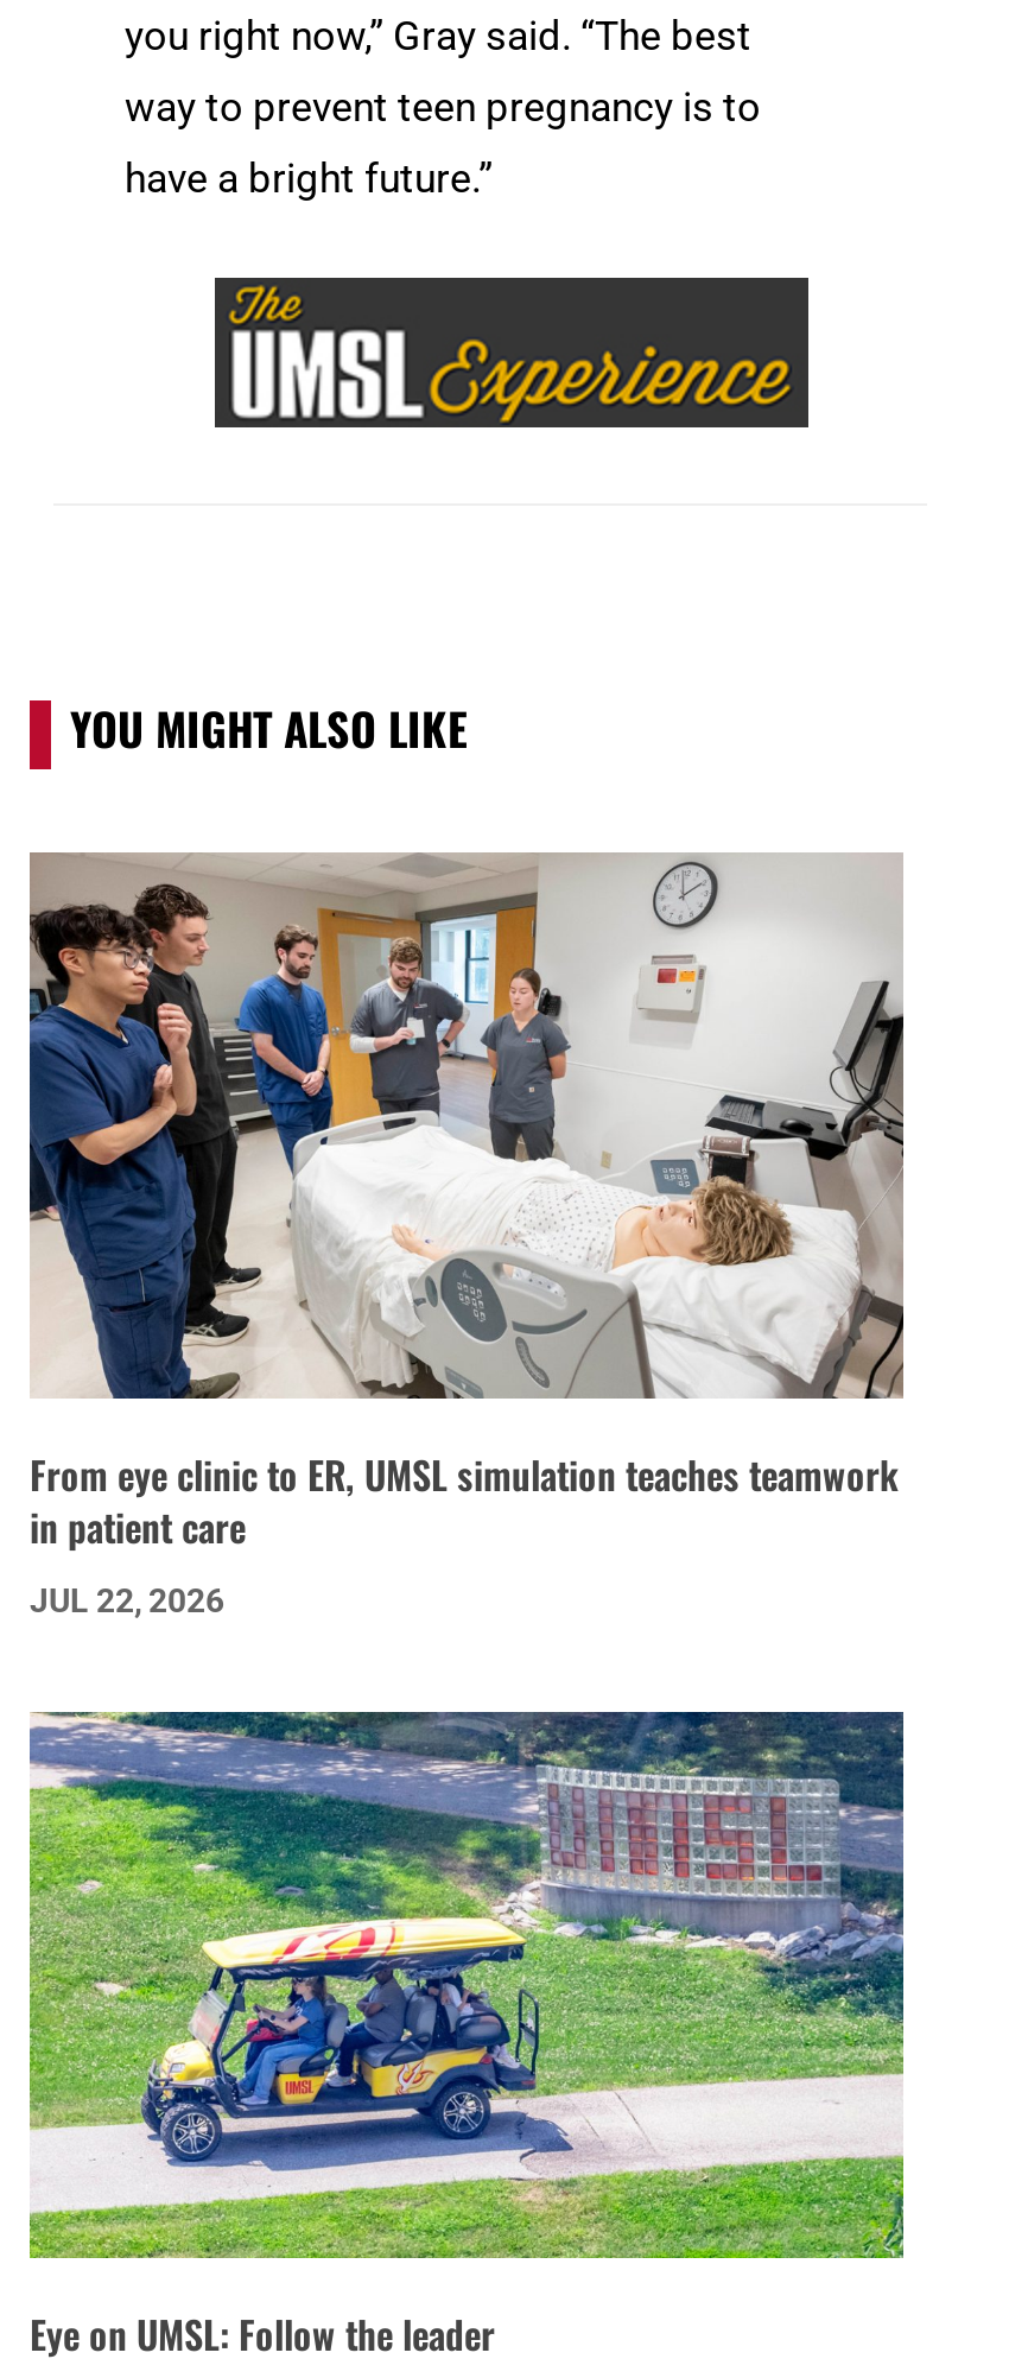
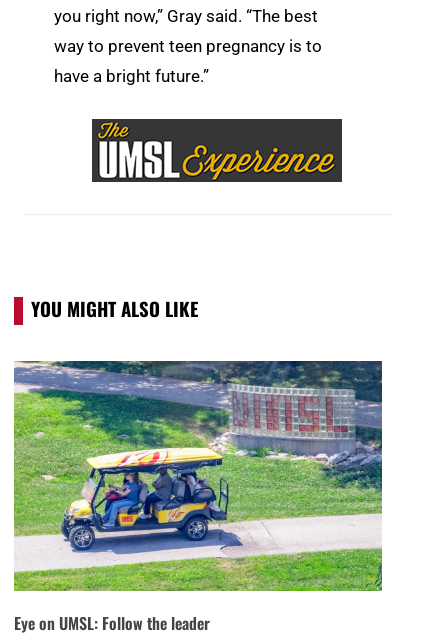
- [image]
- From eye clinic to ER, UMSL simulation teaches teamwork
- in patient care
- JUL 22, 2026
